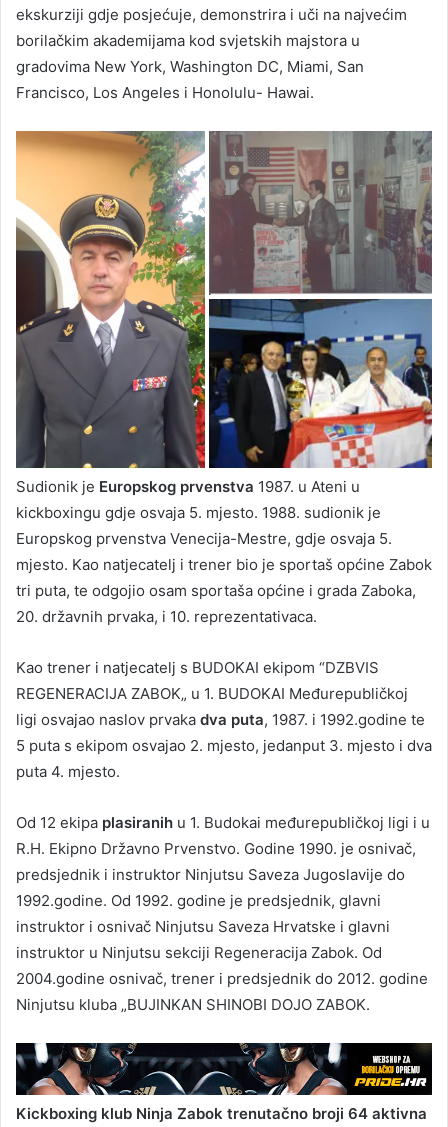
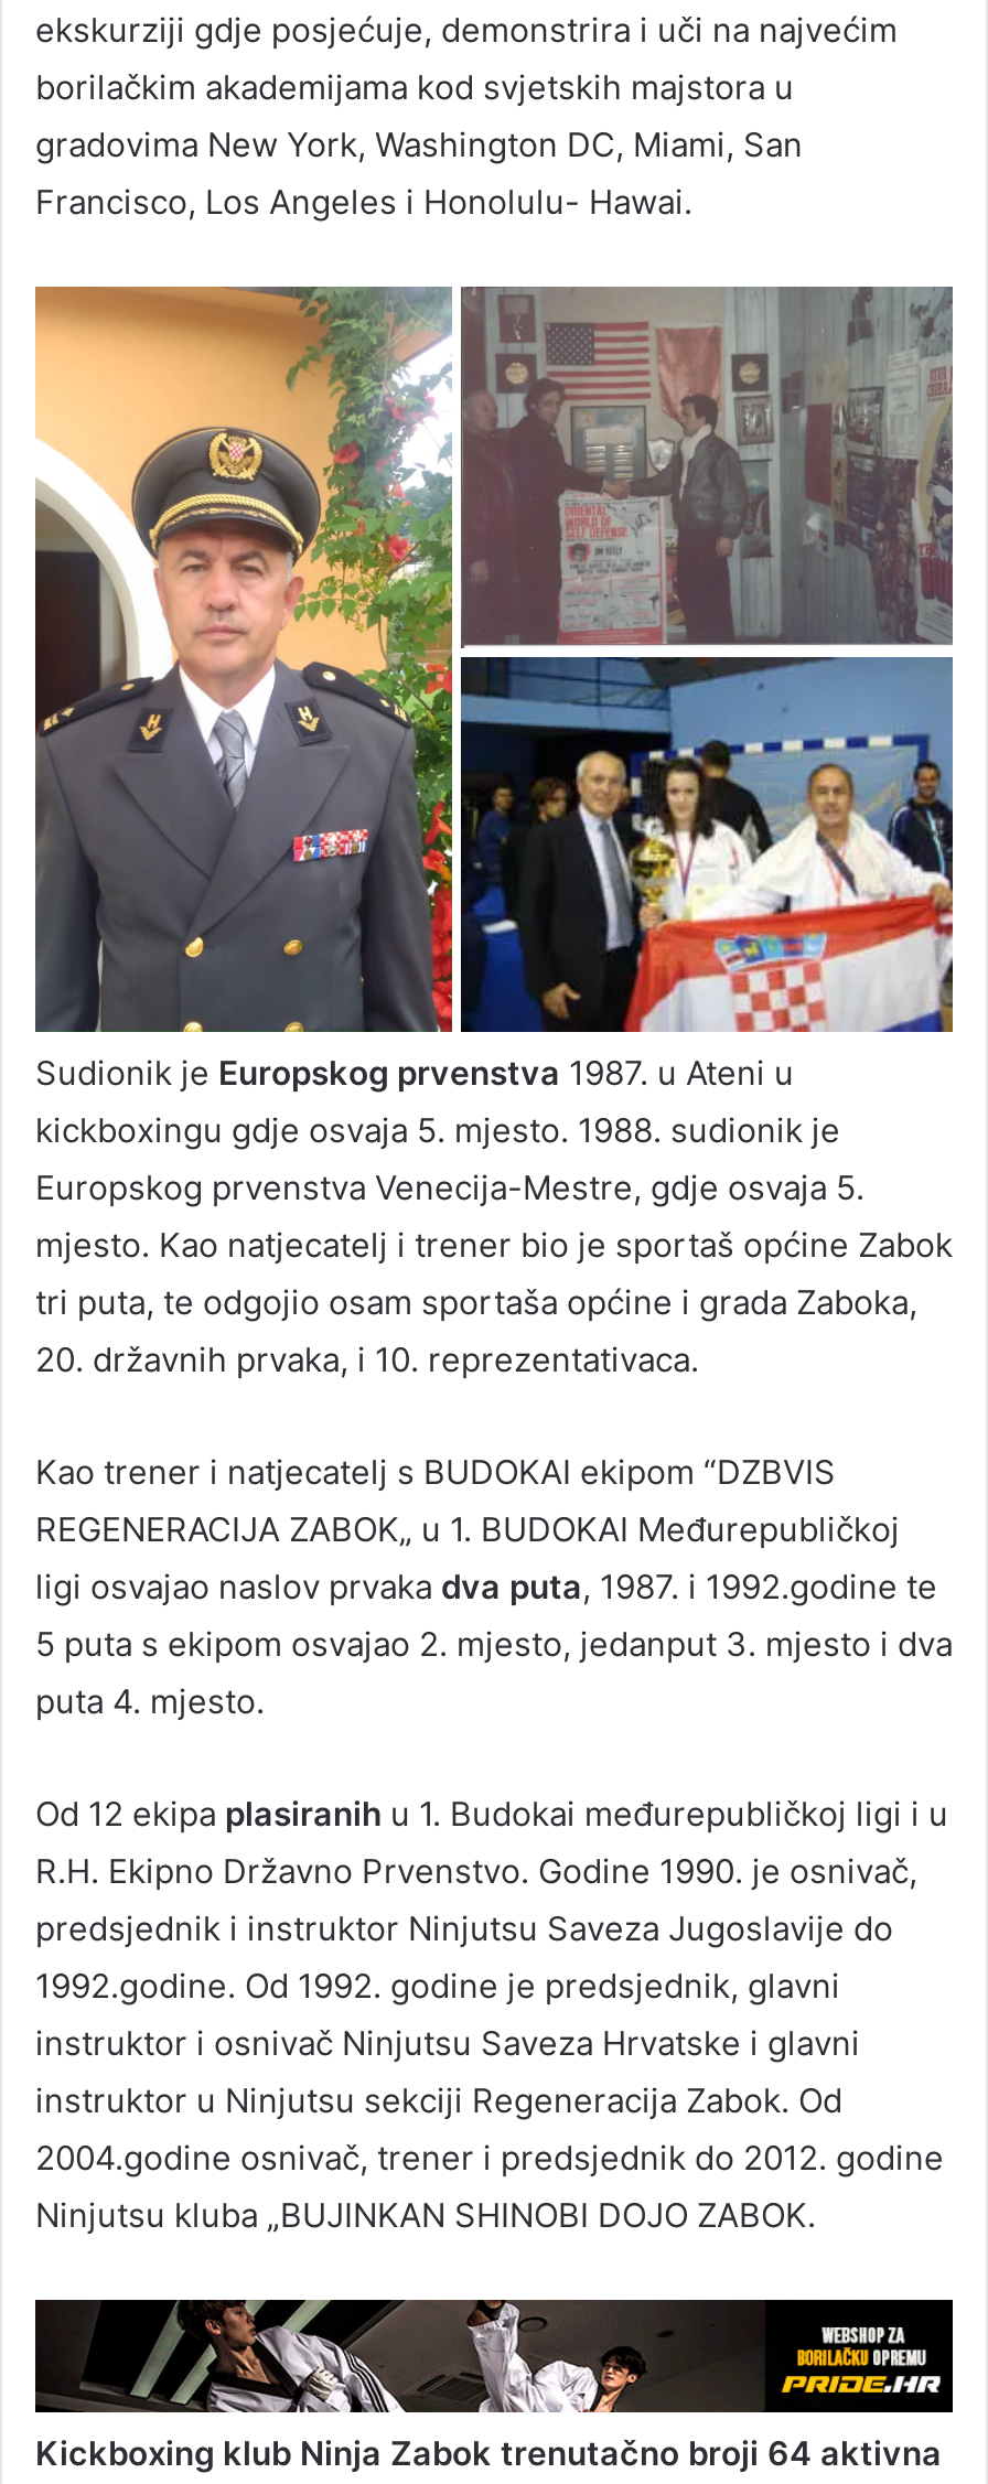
- [image]
+ [image]
